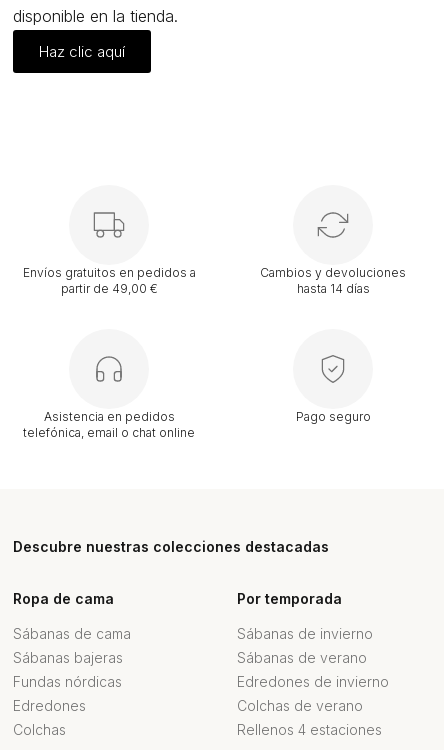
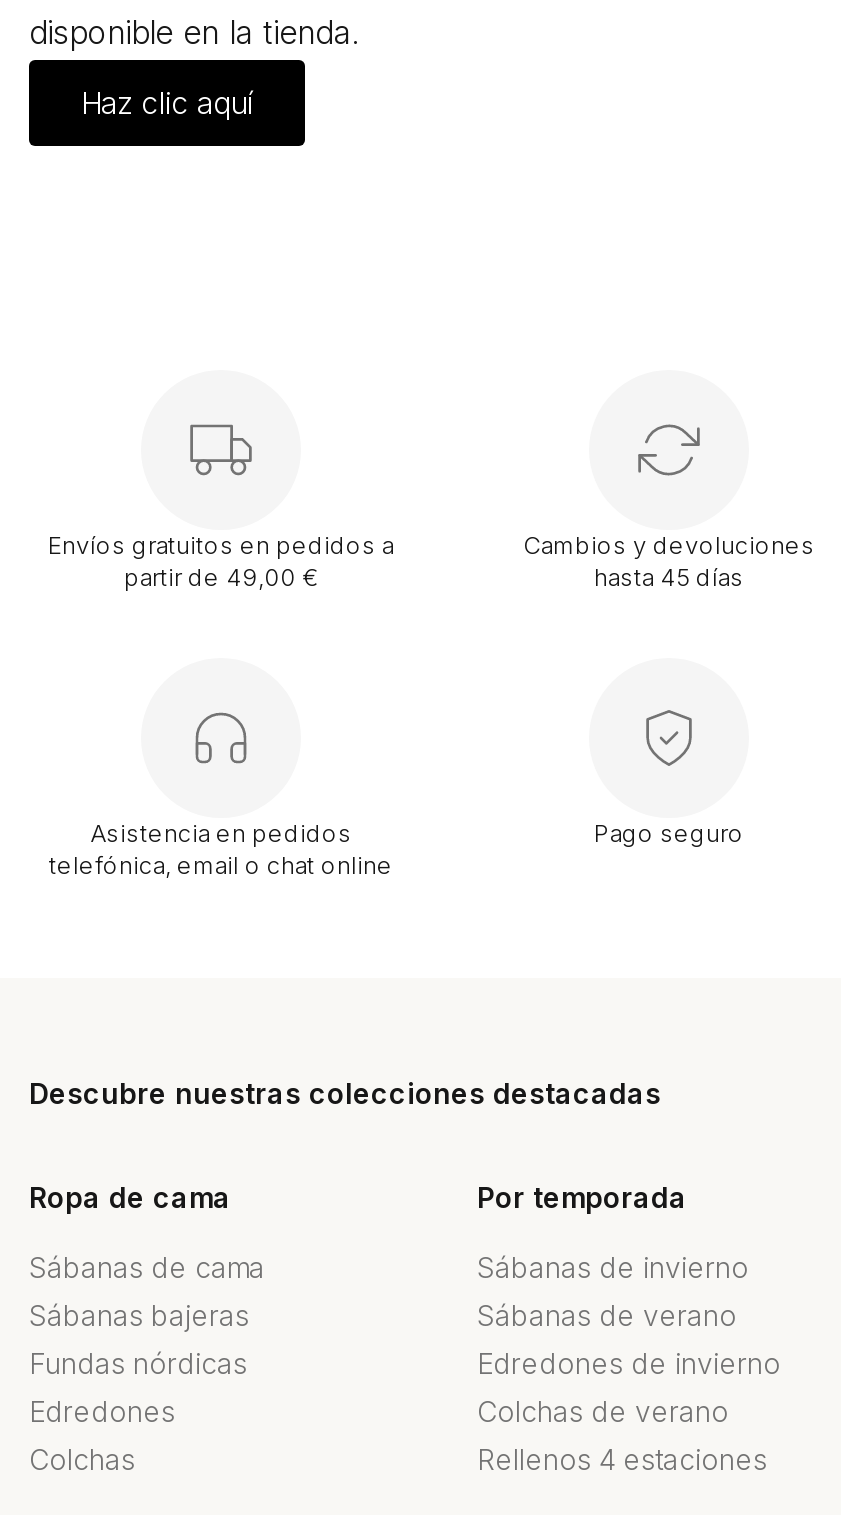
- hasta 14 días
+ hasta 45 días
